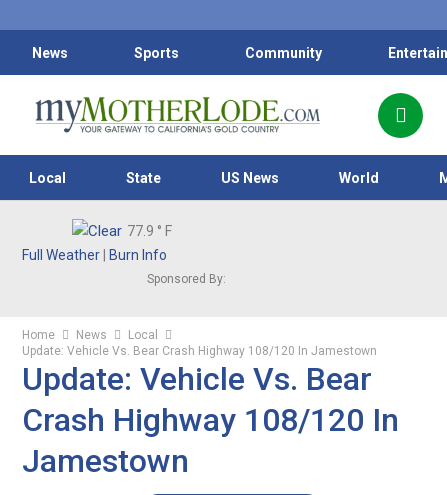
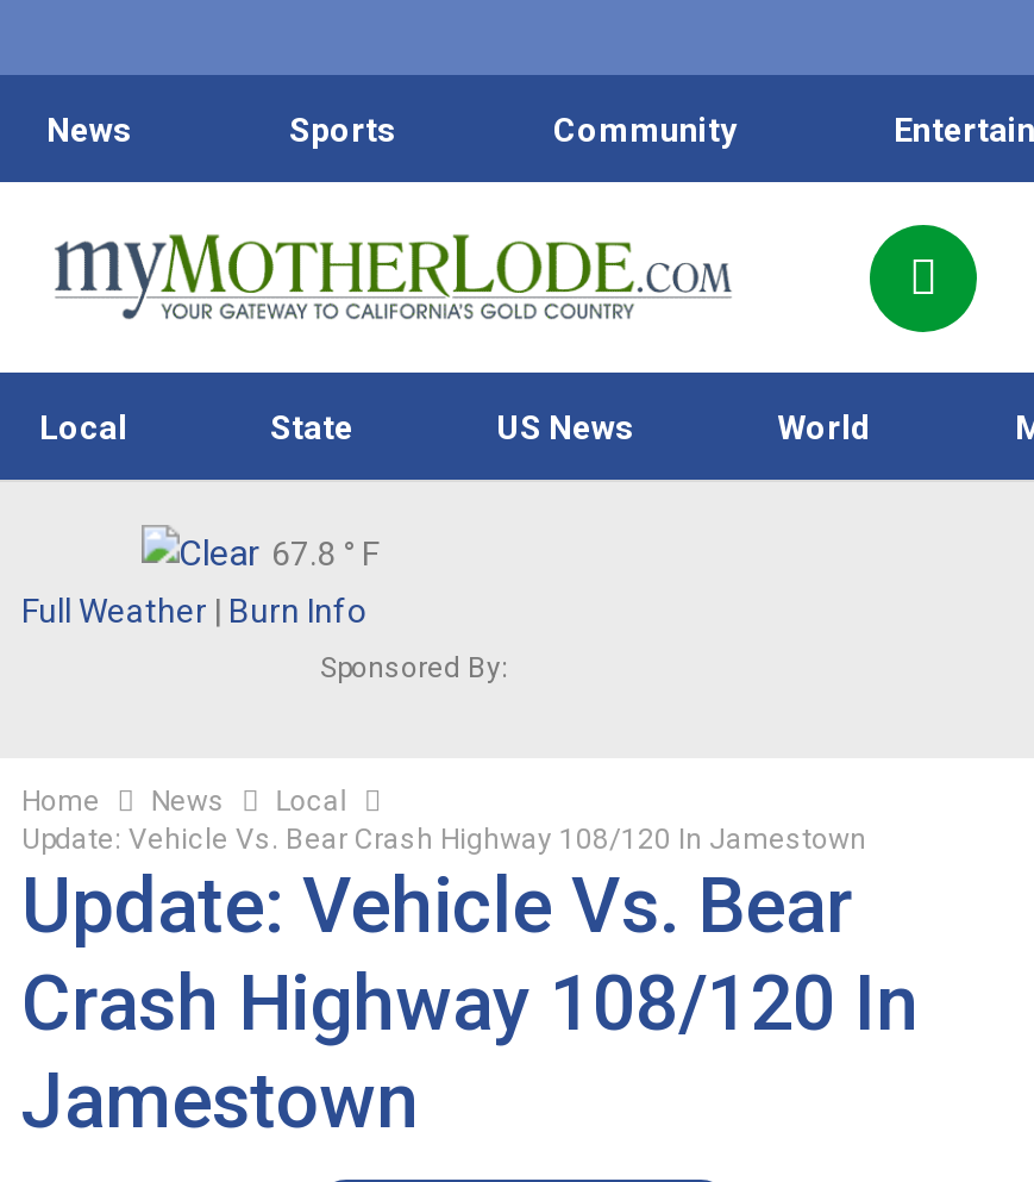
- 77.9 ° F
+ 67.8 ° F
